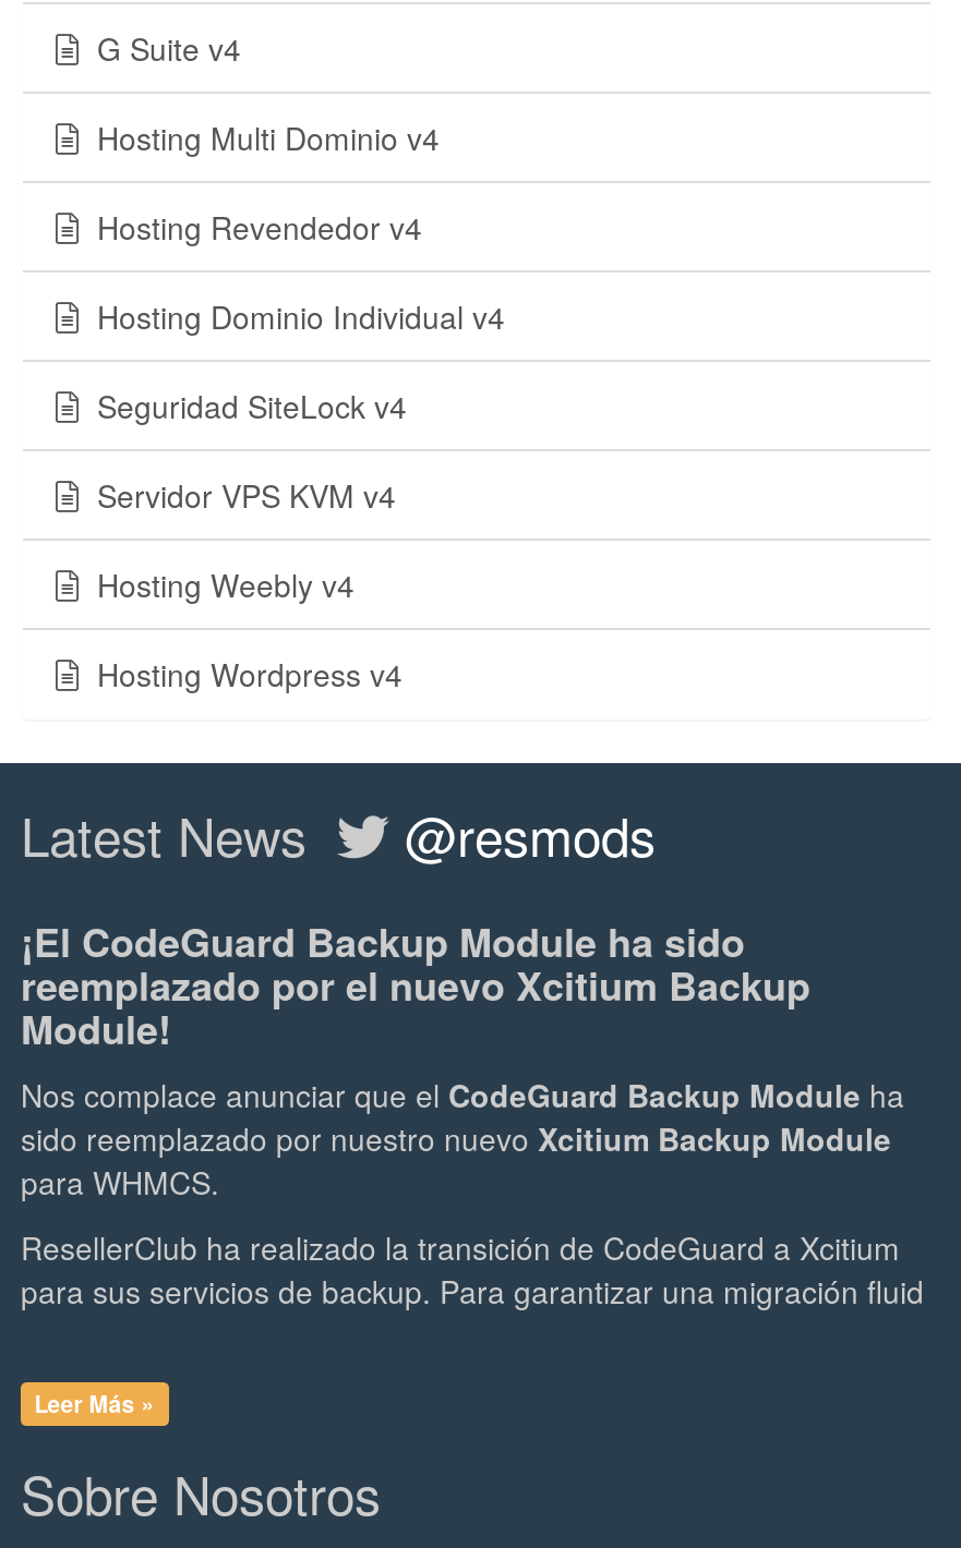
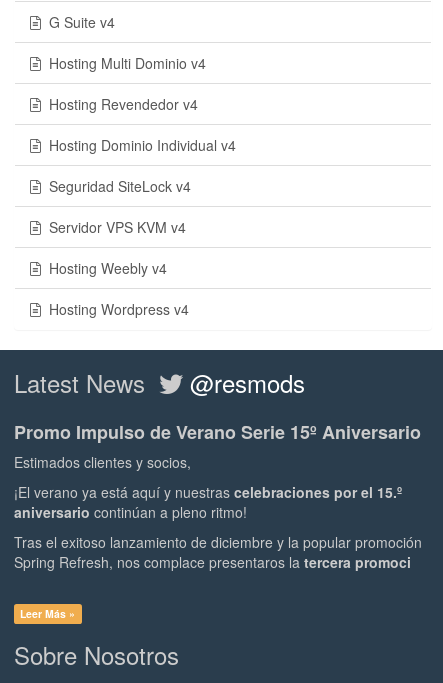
- ¡El CodeGuard Backup Module ha sido
- reemplazado por el nuevo Xcitium Backup
- Module!
- Nos complace anunciar que el CodeGuard Backup Module ha
- sido reemplazado por nuestro nuevo Xcitium Backup Module
- para WHMCS.
- ResellerClub ha realizado la transición de CodeGuard a Xcitium
- para sus servicios de backup. Para garantizar una migración fluid
+ Promo Impulso de Verano Serie 15º Aniversario
+ Estimados clientes y socios,
+ ¡El verano ya está aquí y nuestras celebraciones por el 15.º
+ aniversario continúan a pleno ritmo!
+ Tras el exitoso lanzamiento de diciembre y la popular promoción
+ Spring Refresh, nos complace presentaros la tercera promoci
